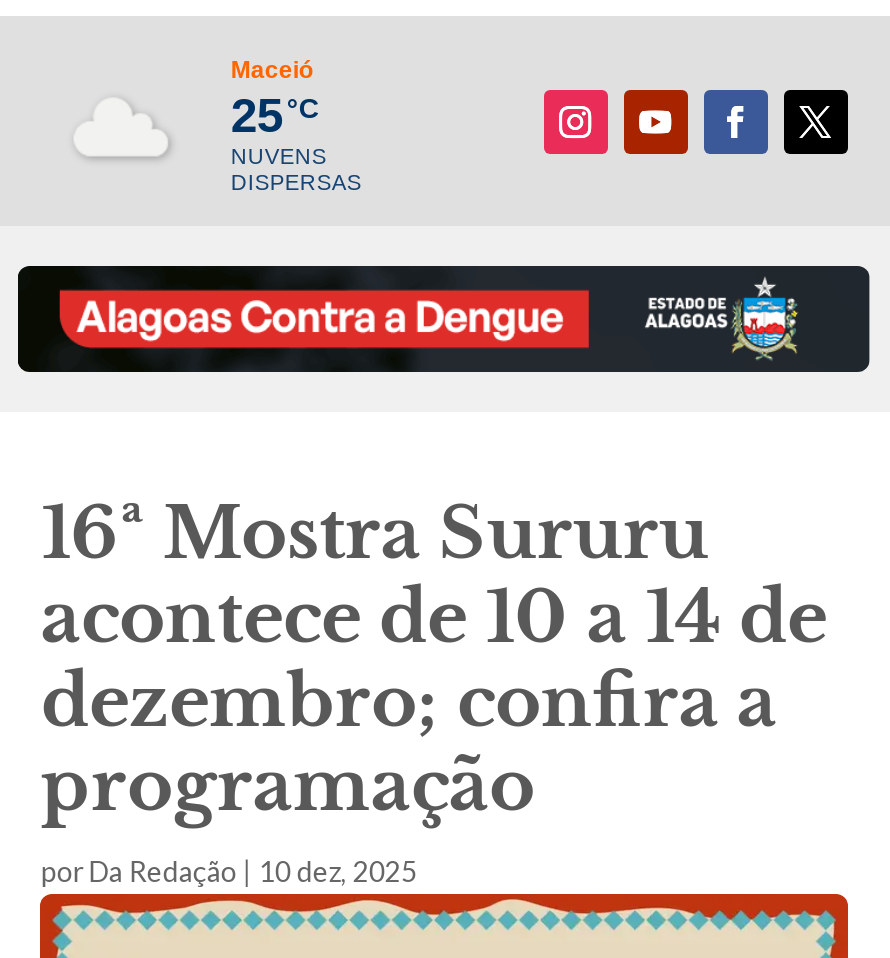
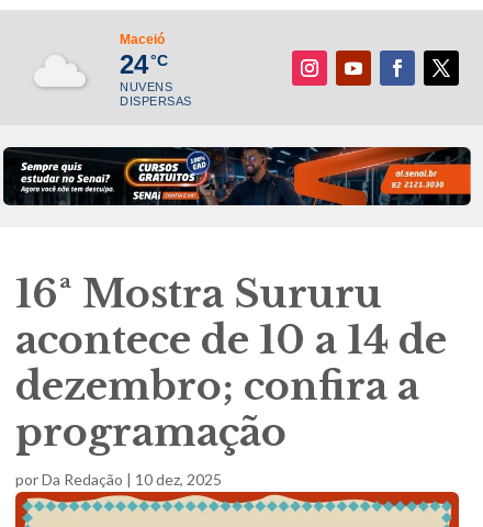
- 25 °C
+ 24 °C

- [image]
+ [image]
